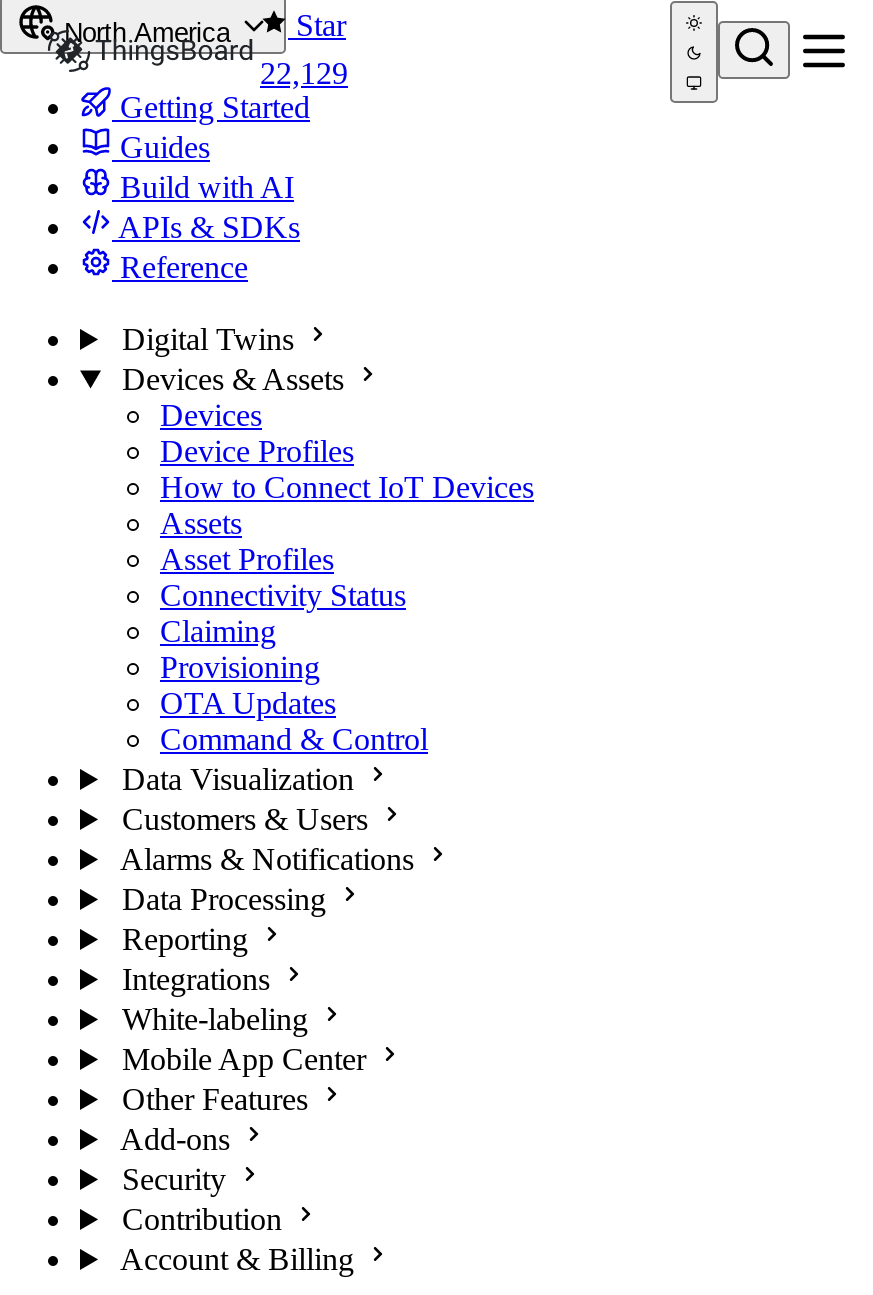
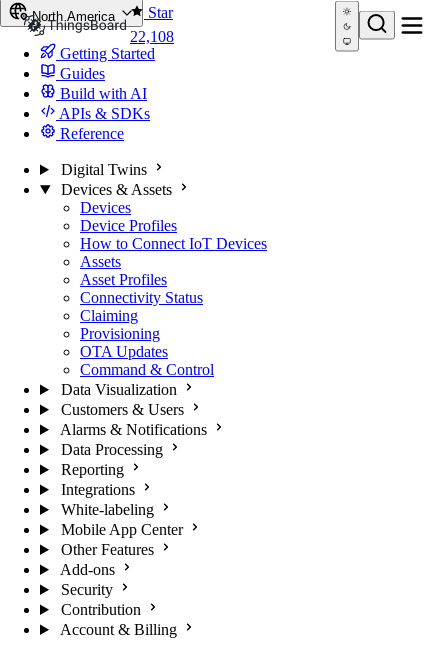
- 22,129
+ 22,108
